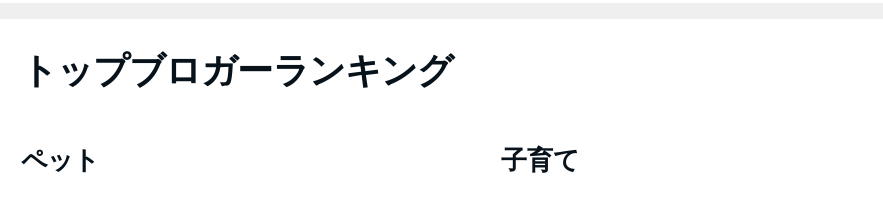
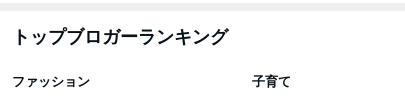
- ペット
+ ファッション
